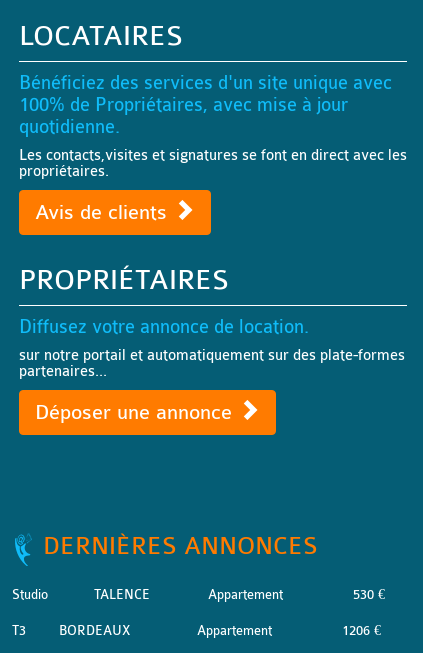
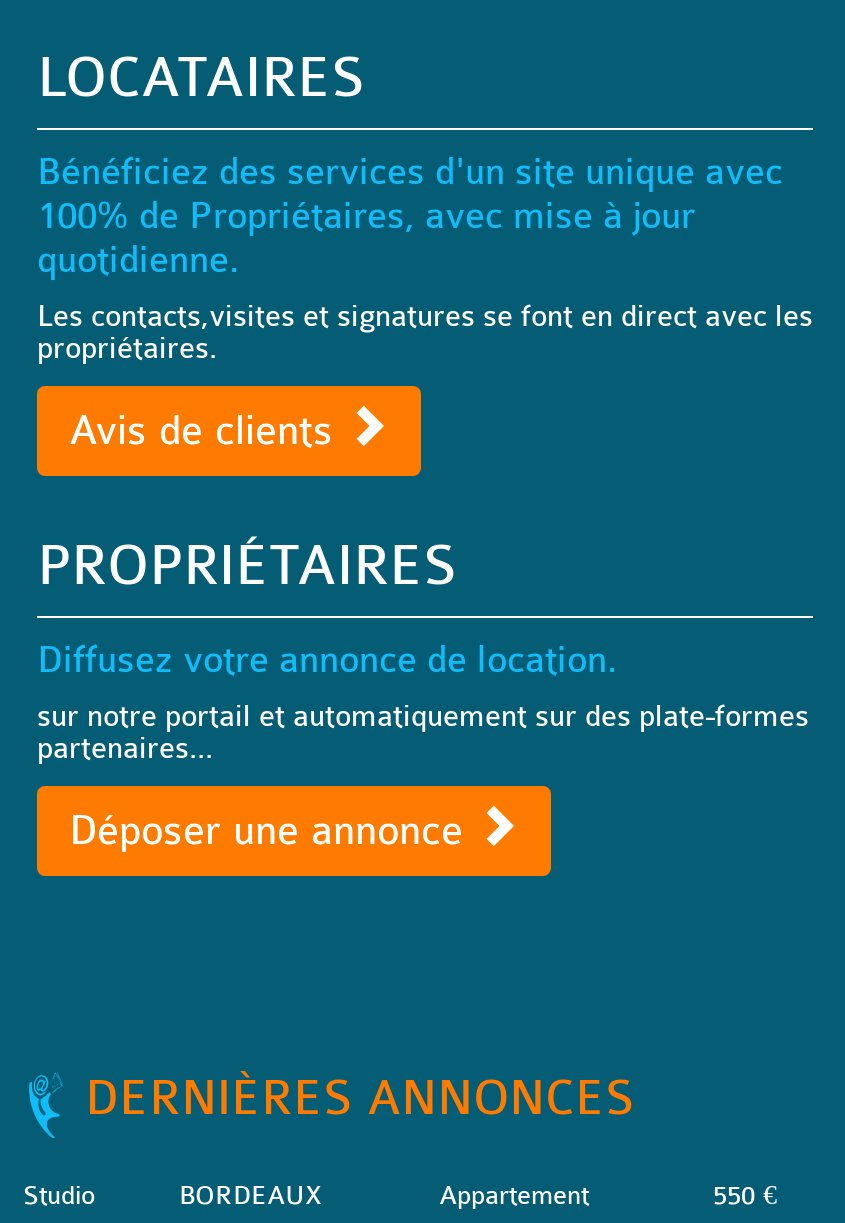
- TALENCE
- Appartement
- 530 €
- T3

- 1206 €
+ 550 €
